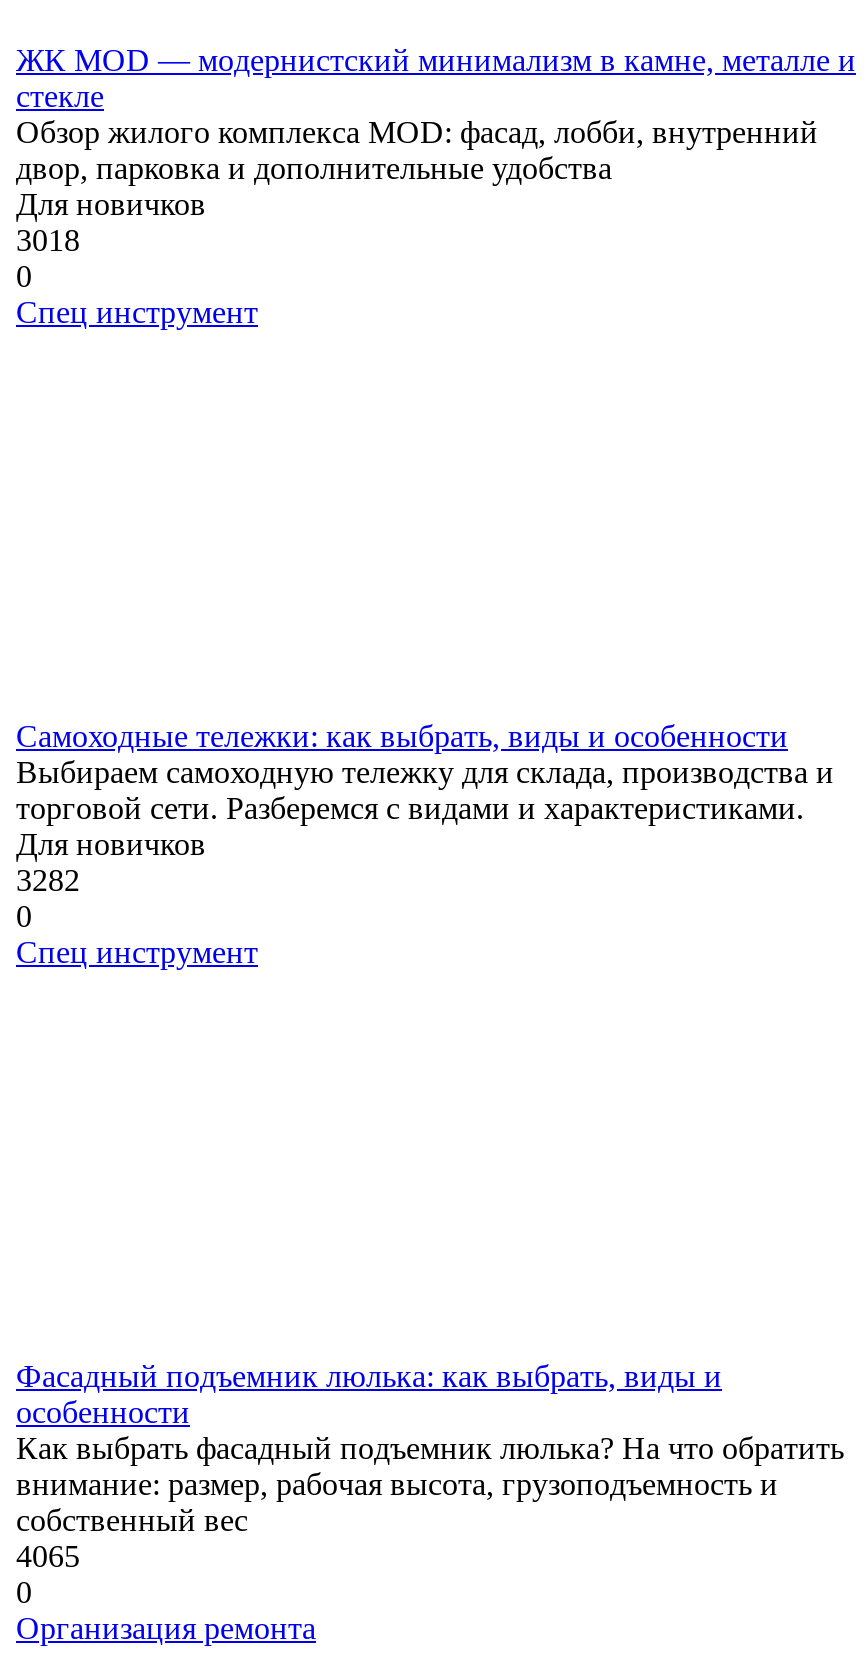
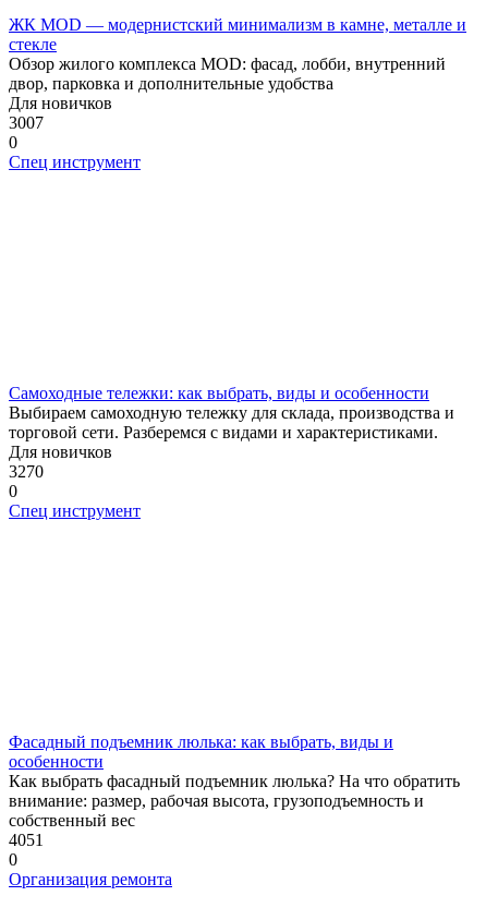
- 3018
+ 3007

- 3282
+ 3270

- 4065
+ 4051
